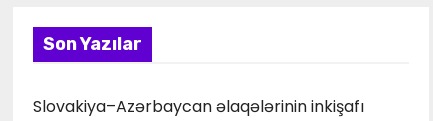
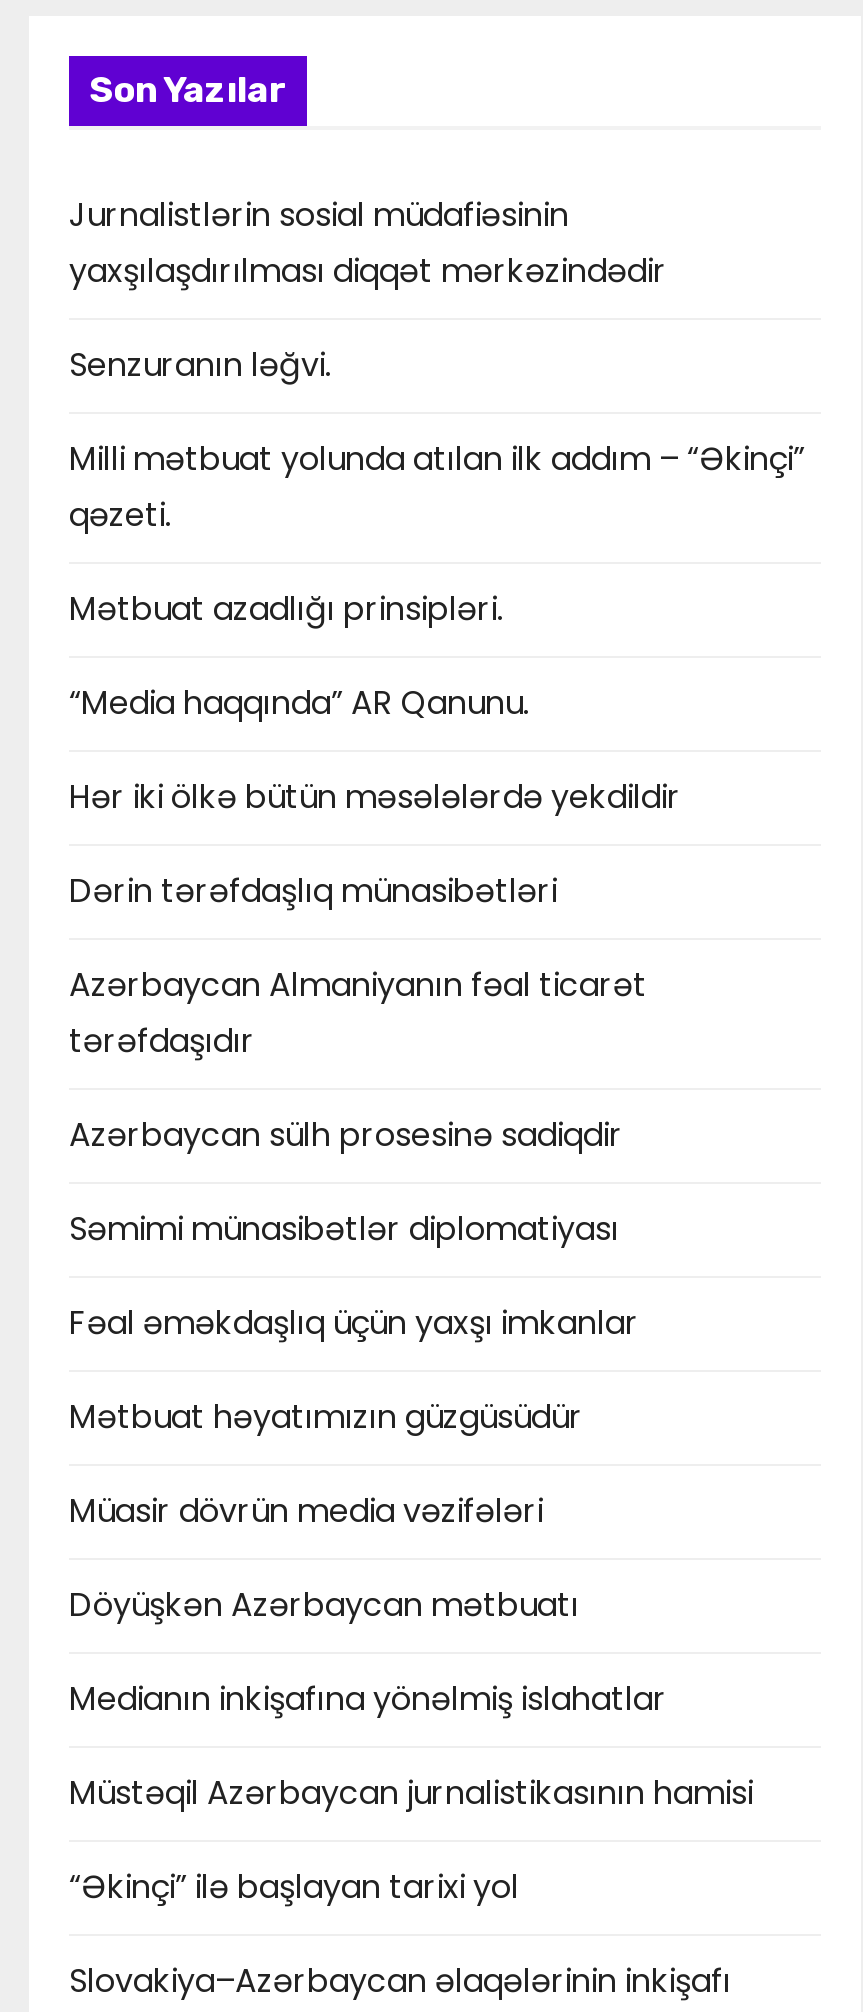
+ Jurnalistlərin sosial müdafiəsinin
+ yaxşılaşdırılması diqqət mərkəzindədir
+ Senzuranın ləğvi.
+ Milli mətbuat yolunda atılan ilk addım – “Əkinçi”
+ qəzeti.
+ Mətbuat azadlığı prinsipləri.
+ “Media haqqında” AR Qanunu.
+ Hər iki ölkə bütün məsələlərdə yekdildir
+ Dərin tərəfdaşlıq münasibətləri
+ Azərbaycan Almaniyanın fəal ticarət
+ tərəfdaşıdır
+ Azərbaycan sülh prosesinə sadiqdir
+ Səmimi münasibətlər diplomatiyası
+ Fəal əməkdaşlıq üçün yaxşı imkanlar
+ Mətbuat həyatımızın güzgüsüdür
+ Müasir dövrün media vəzifələri
+ Döyüşkən Azərbaycan mətbuatı
+ Medianın inkişafına yönəlmiş islahatlar
+ Müstəqil Azərbaycan jurnalistikasının hamisi
+ “Əkinçi” ilə başlayan tarixi yol
